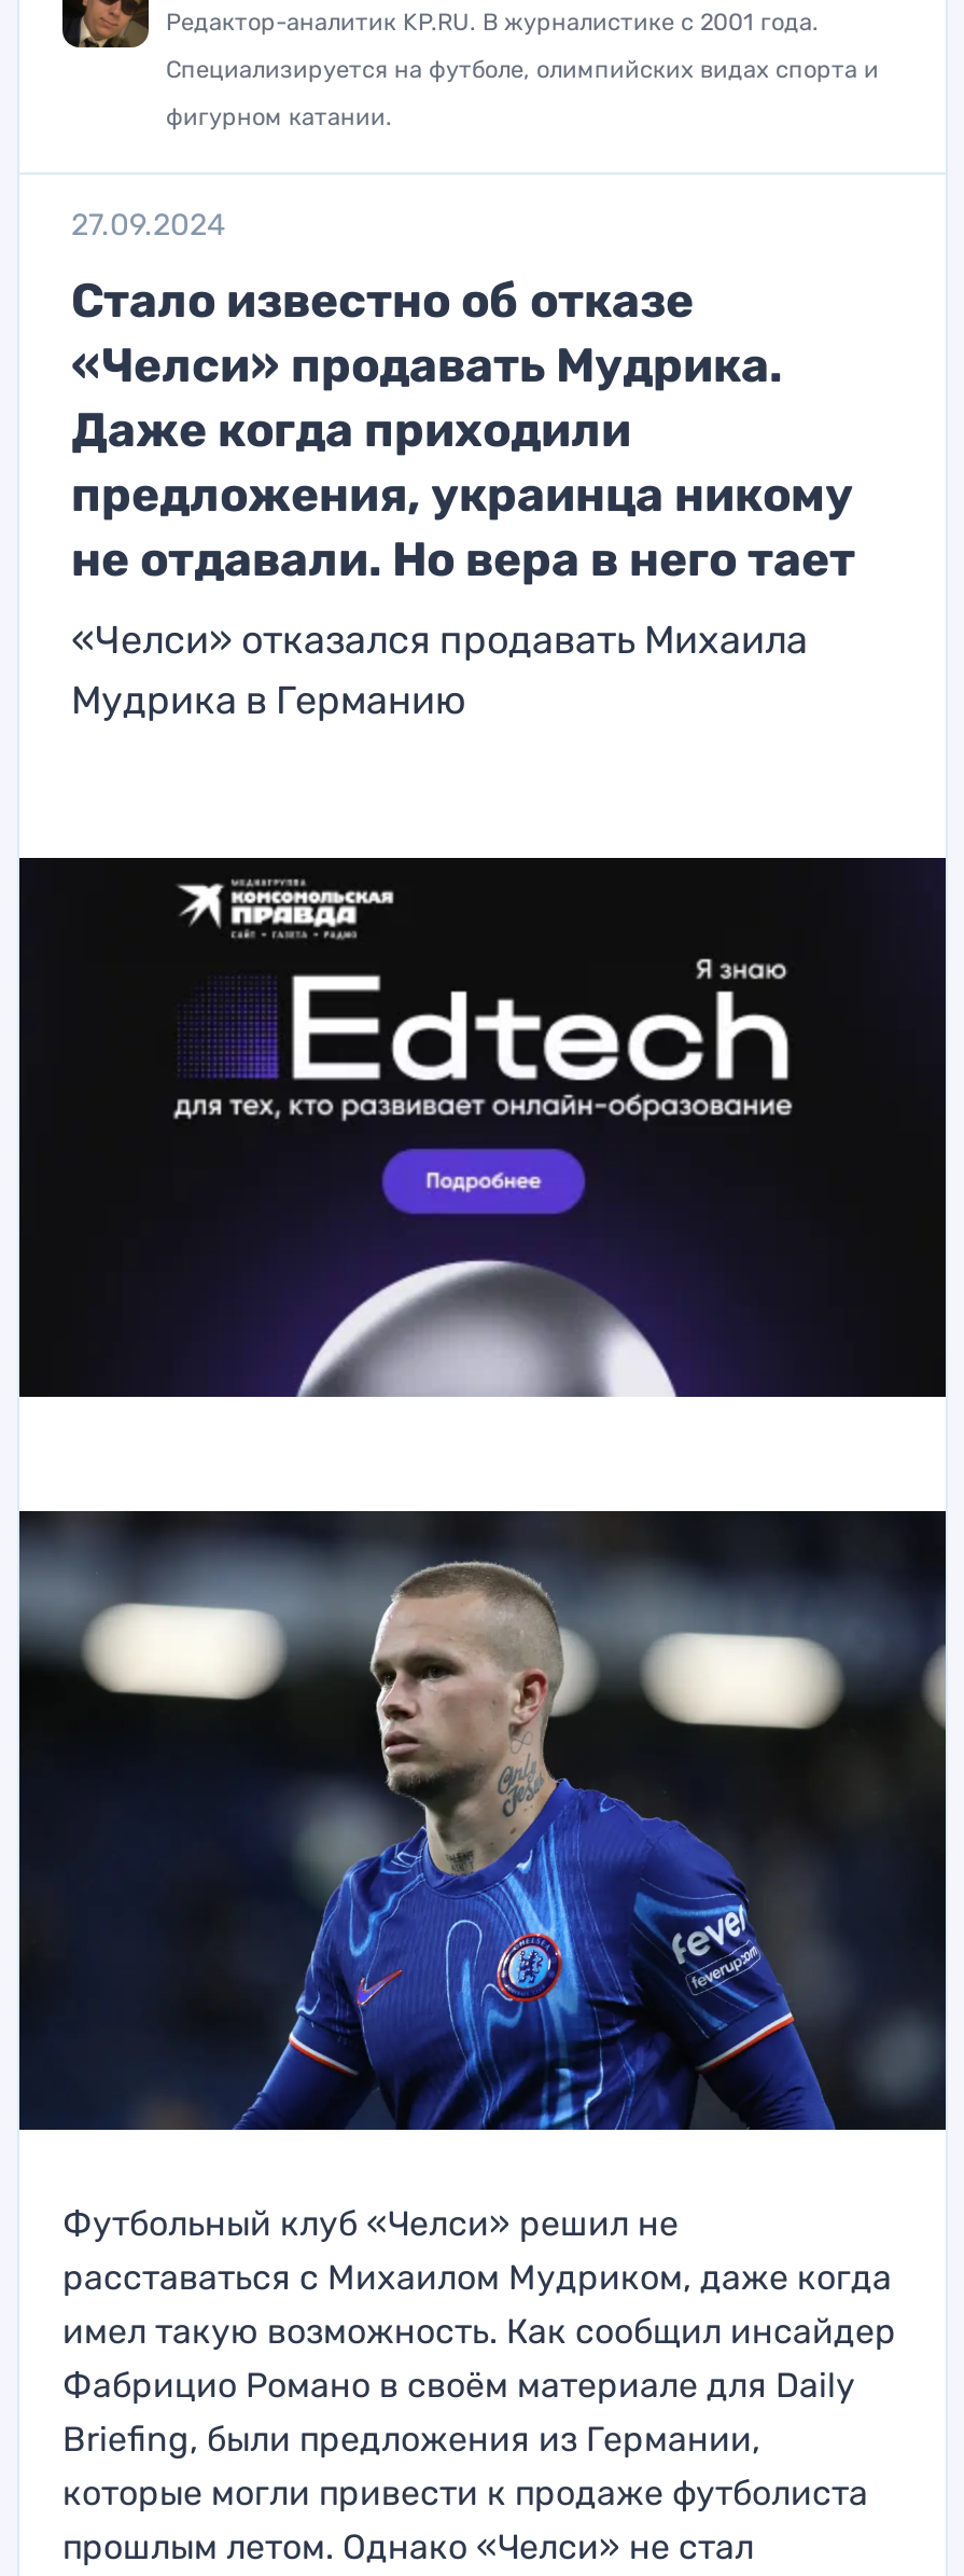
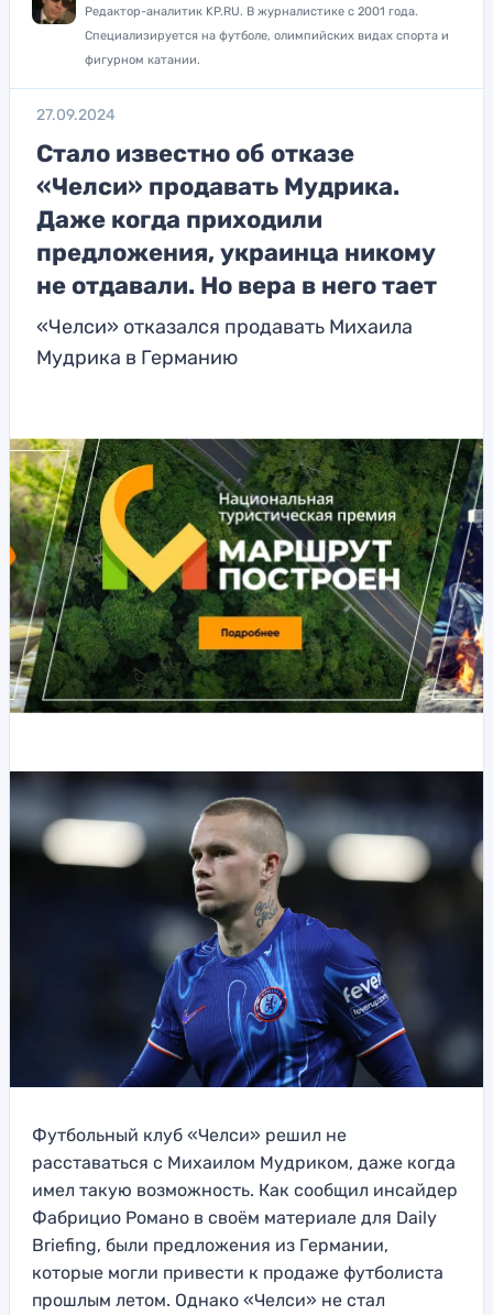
- [image]
+ [image]
